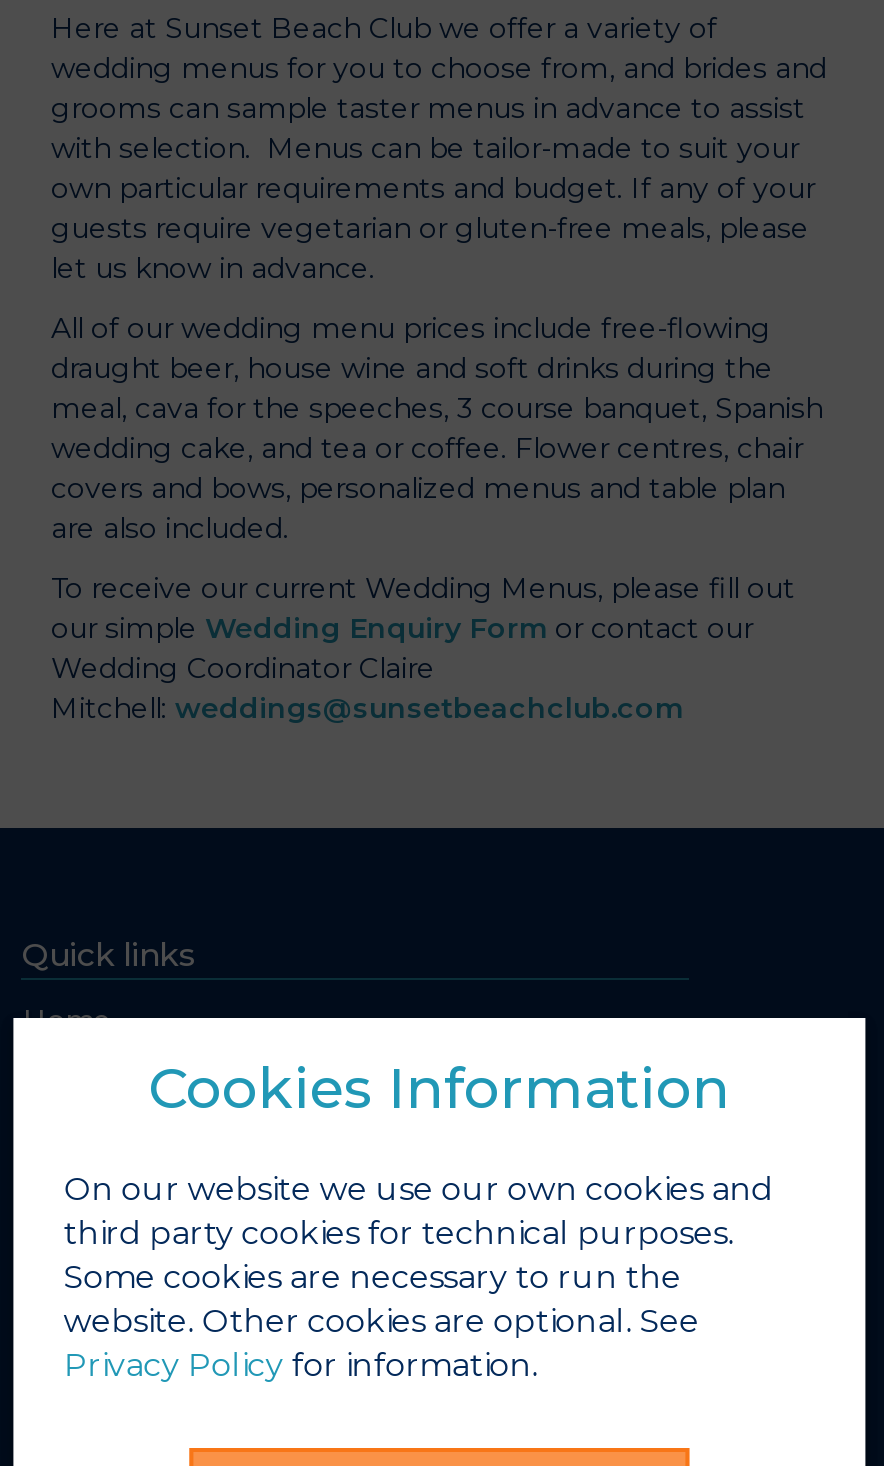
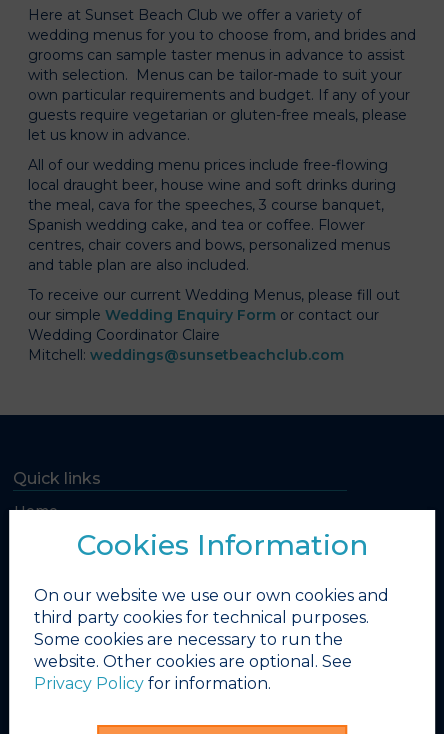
- draught beer, house wine and soft drinks during the
- meal, cava for the speeches, 3 course banquet, Spanish
- wedding cake, and tea or coffee. Flower centres, chair
- covers and bows, personalized menus and table plan
- are also included.
+ local draught beer, house wine and soft drinks during
+ the meal, cava for the speeches, 3 course banquet,
+ Spanish wedding cake, and tea or coffee. Flower
+ centres, chair covers and bows, personalized menus
+ and table plan are also included.
